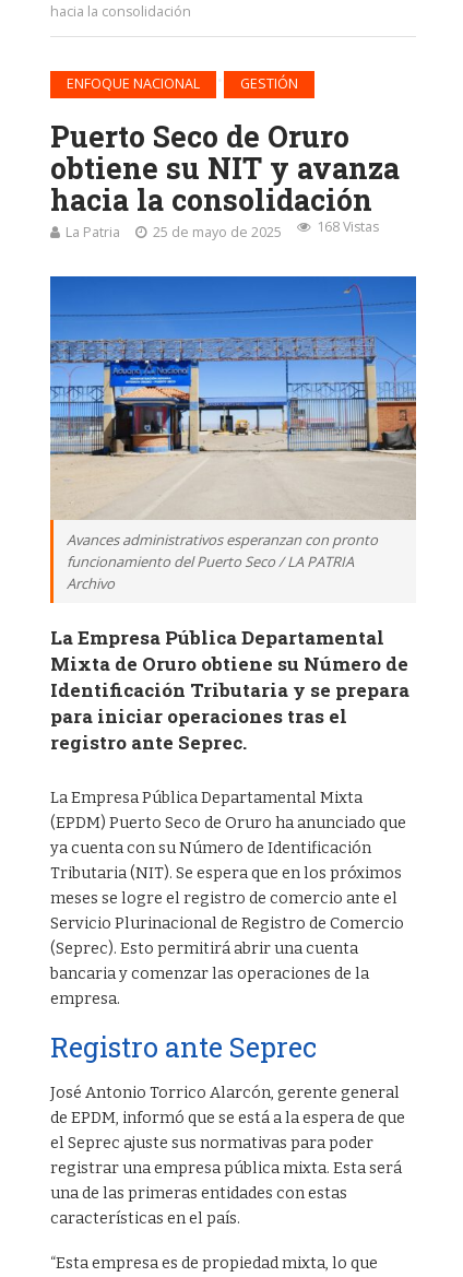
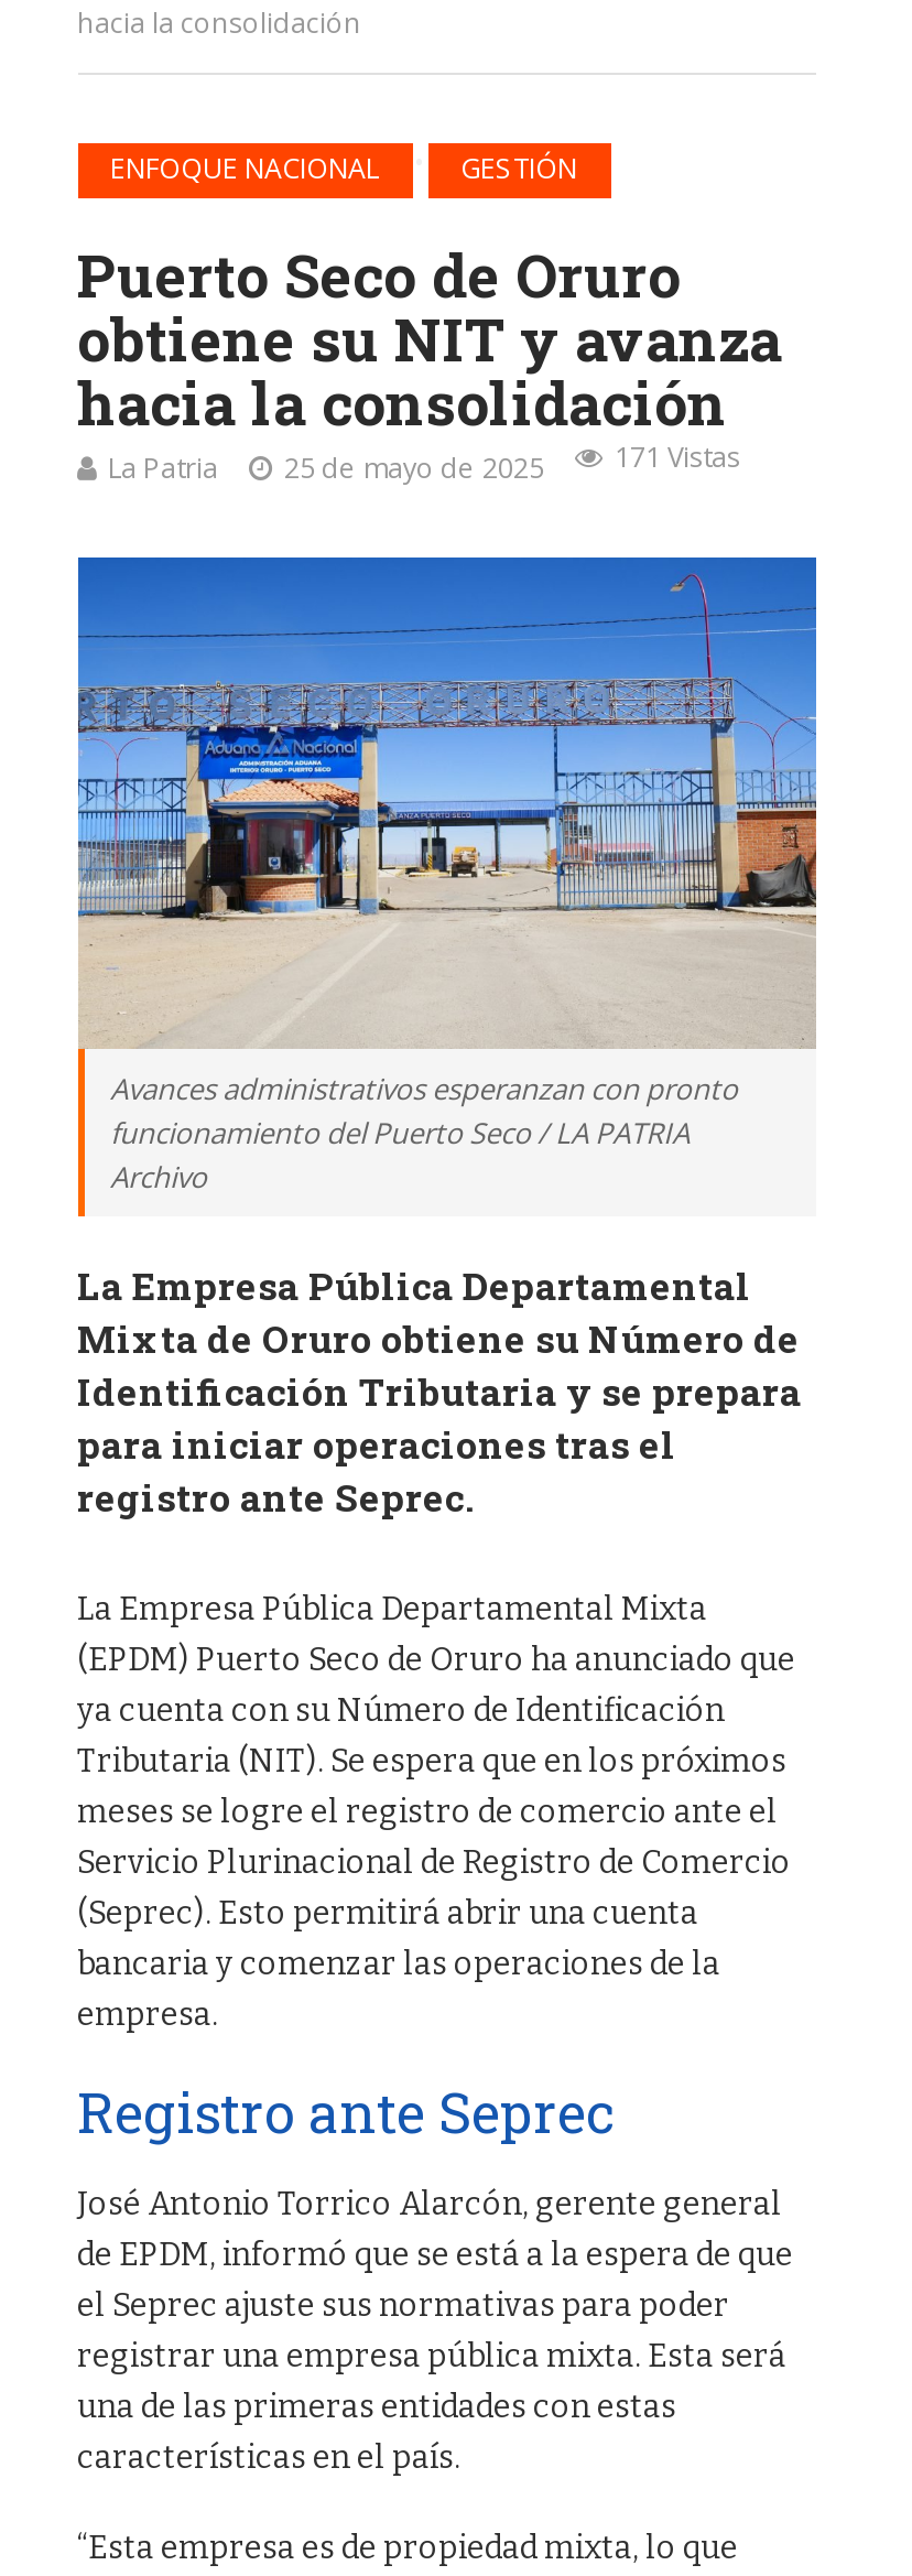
- La Patria 25 de mayo de 2025 168 Vistas
+ La Patria 25 de mayo de 2025 171 Vistas
